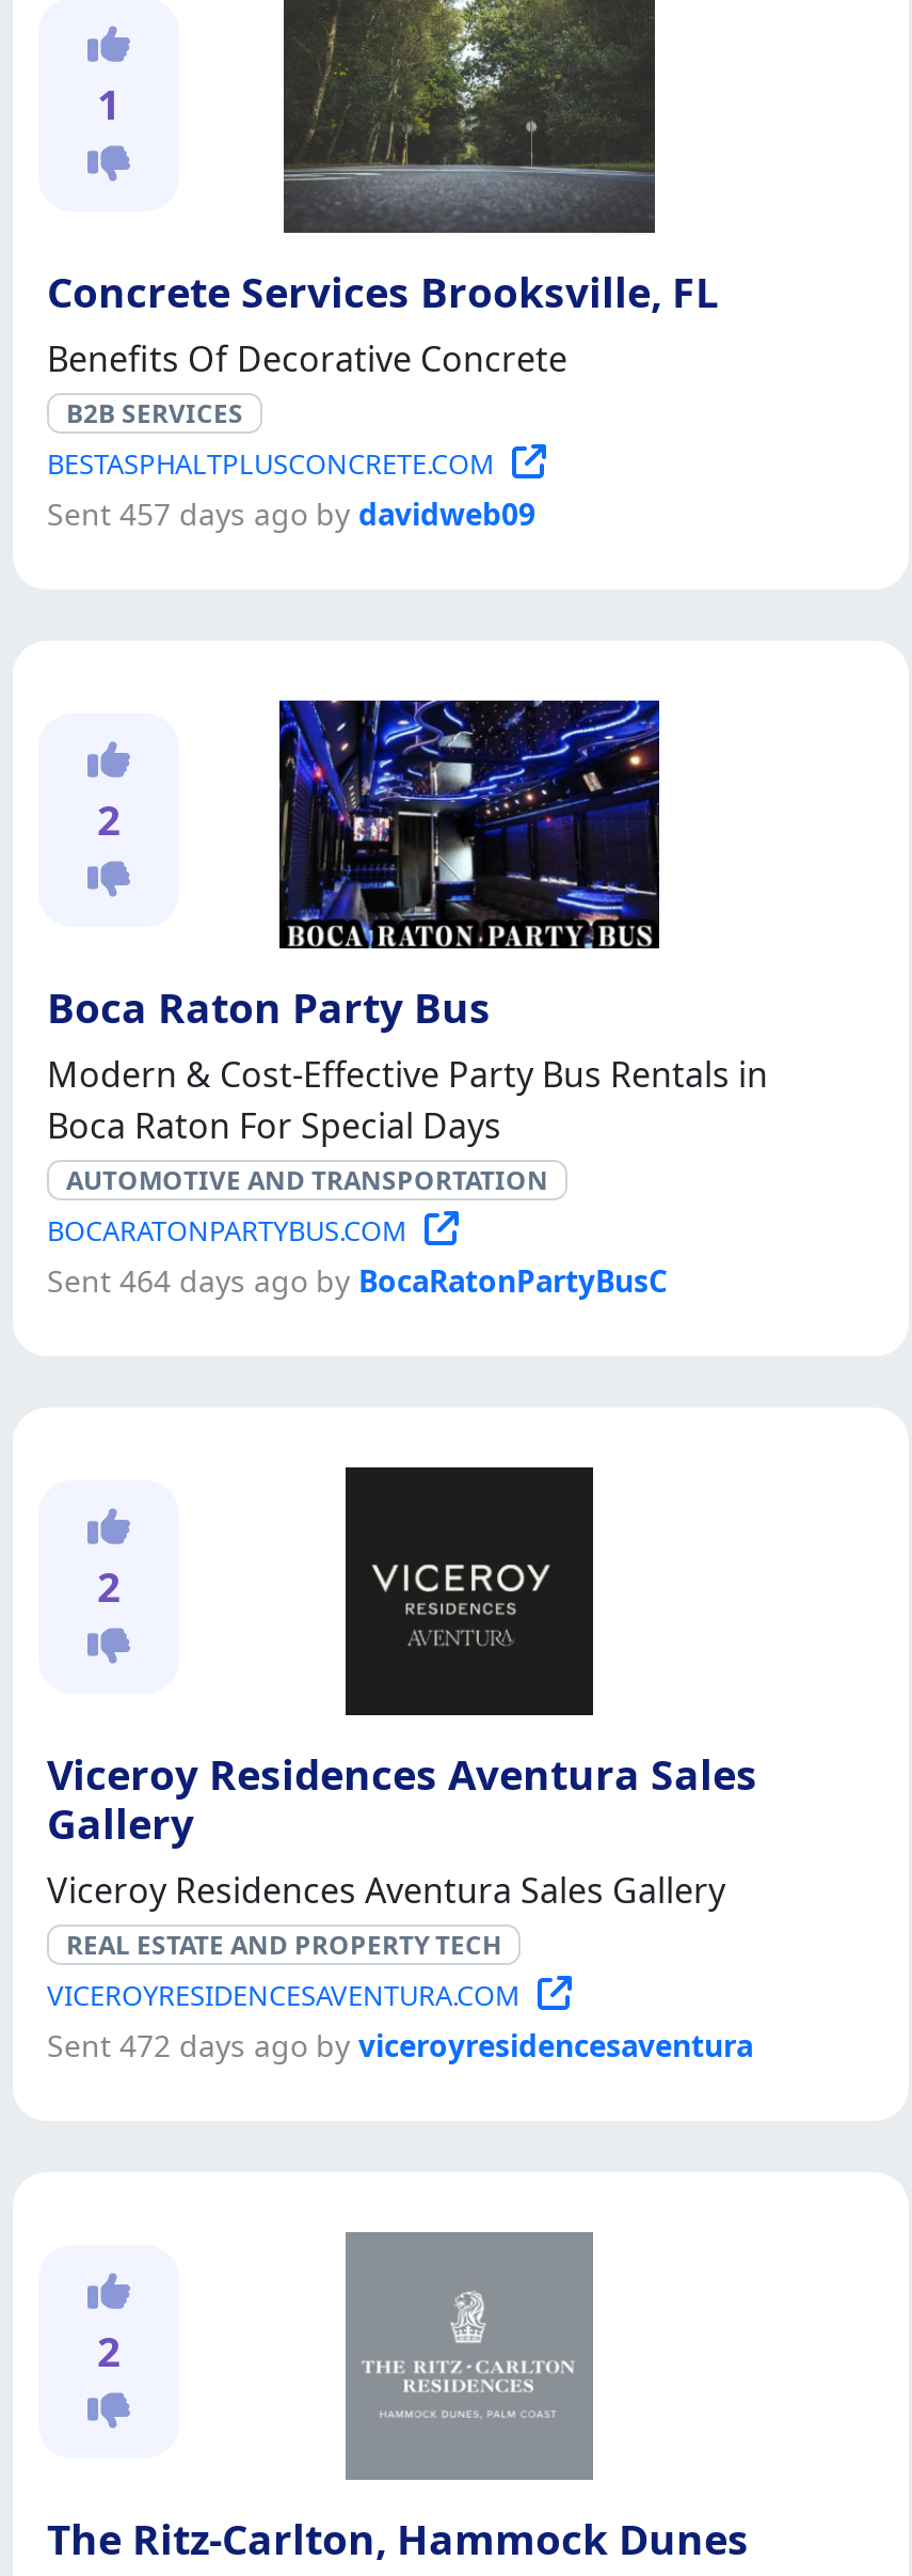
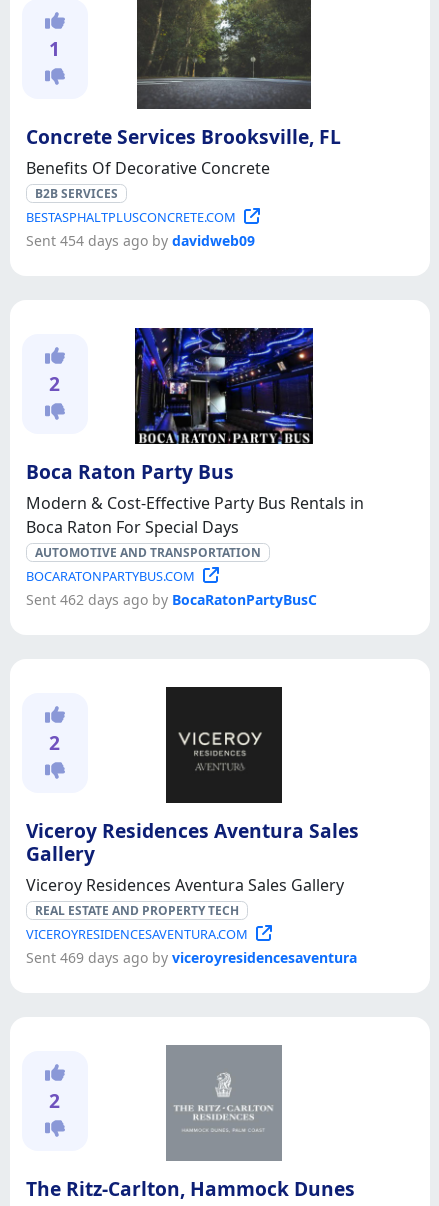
- Sent 457 days ago by davidweb09
+ Sent 454 days ago by davidweb09

- Sent 464 days ago by BocaRatonPartyBusC
+ Sent 462 days ago by BocaRatonPartyBusC

- Sent 472 days ago by viceroyresidencesaventura
+ Sent 469 days ago by viceroyresidencesaventura
